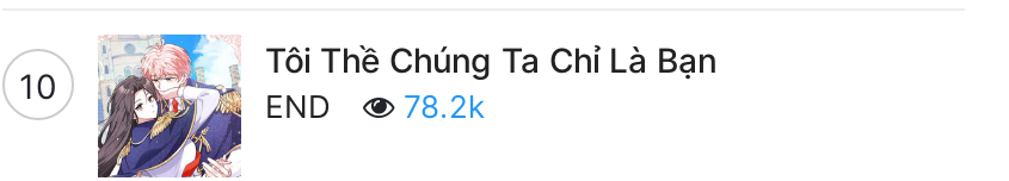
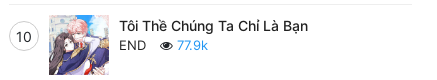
- END 78.2k
+ END 77.9k
